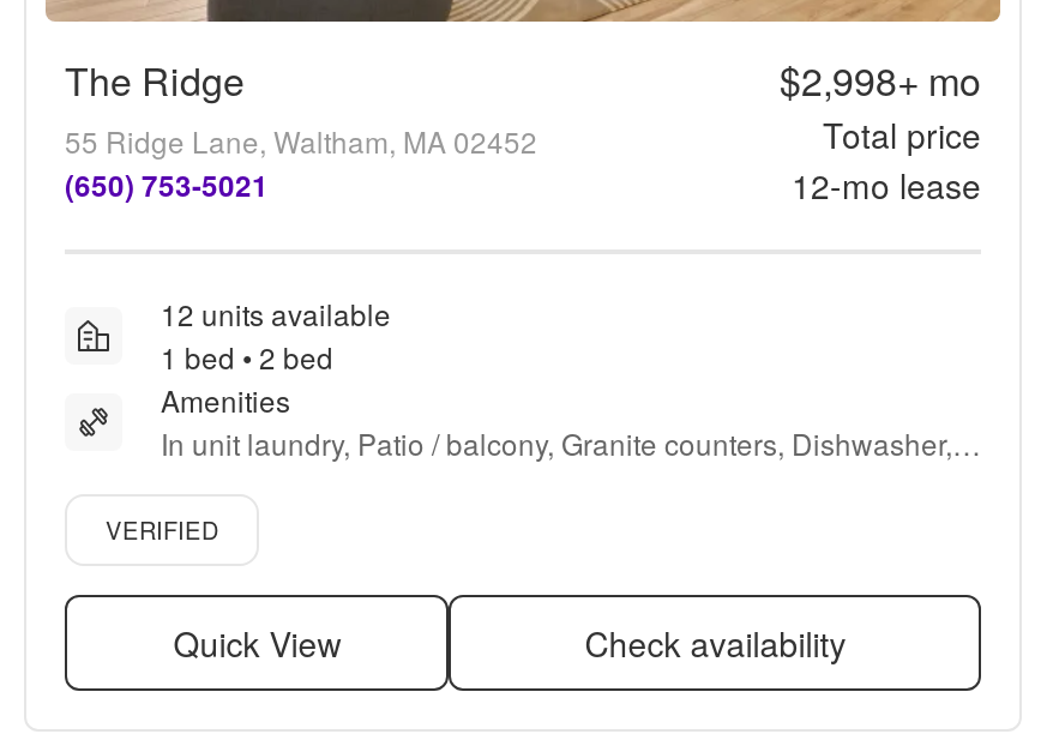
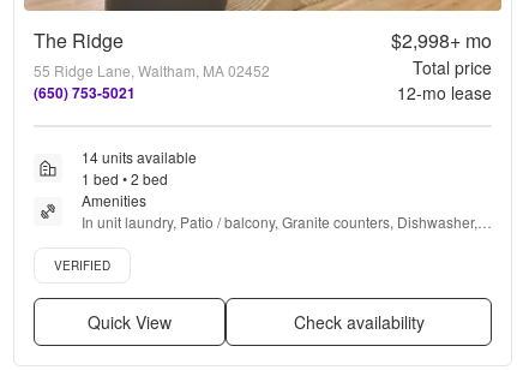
- 12 units available
+ 14 units available
